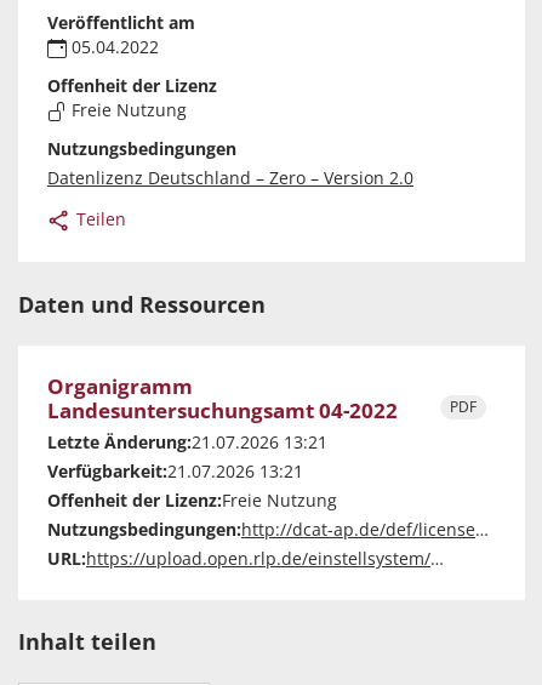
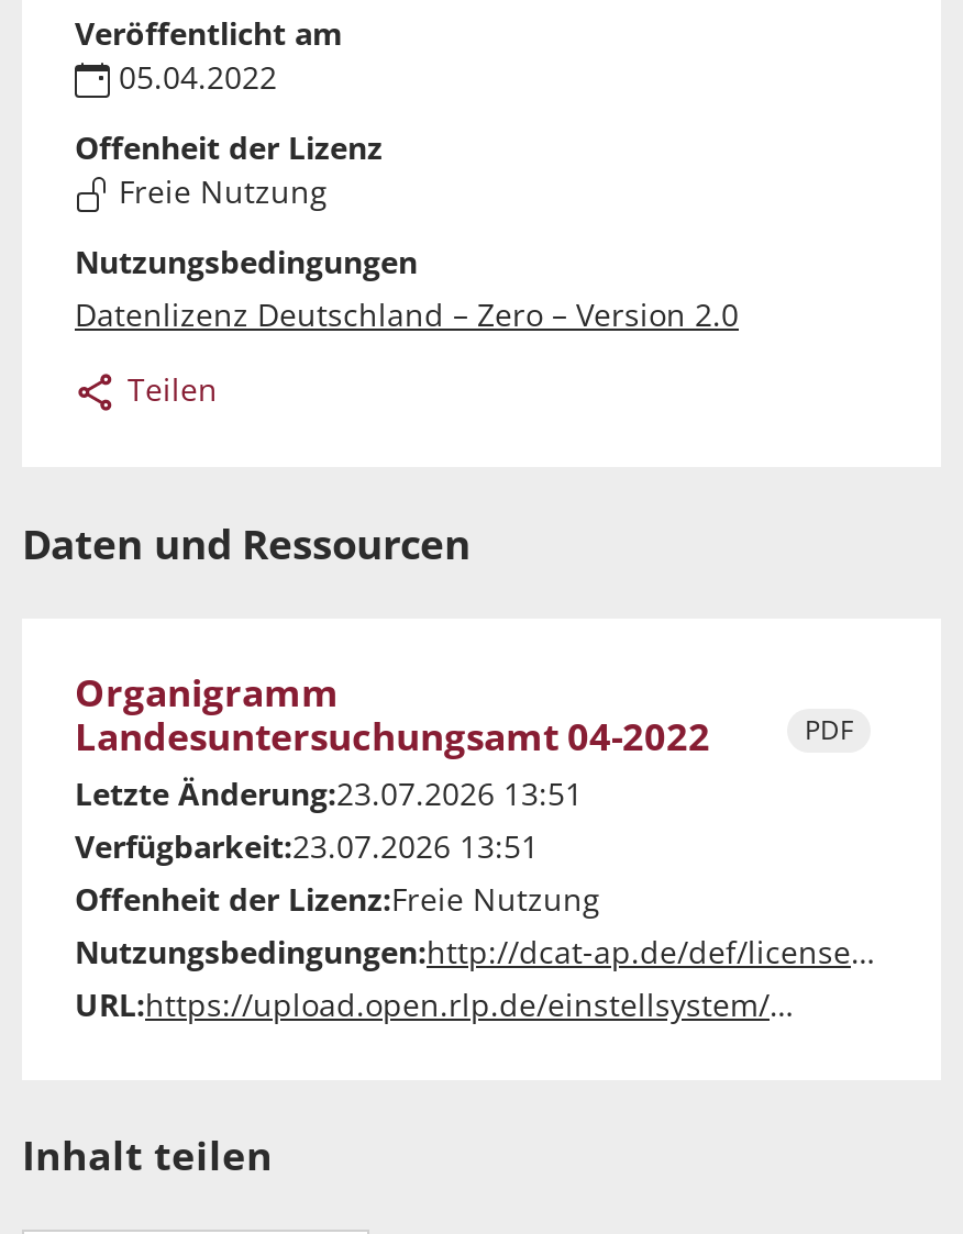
- Letzte Änderung:21.07.2026 13:21
+ Letzte Änderung:23.07.2026 13:51

- Verfügbarkeit:21.07.2026 13:21
+ Verfügbarkeit:23.07.2026 13:51
